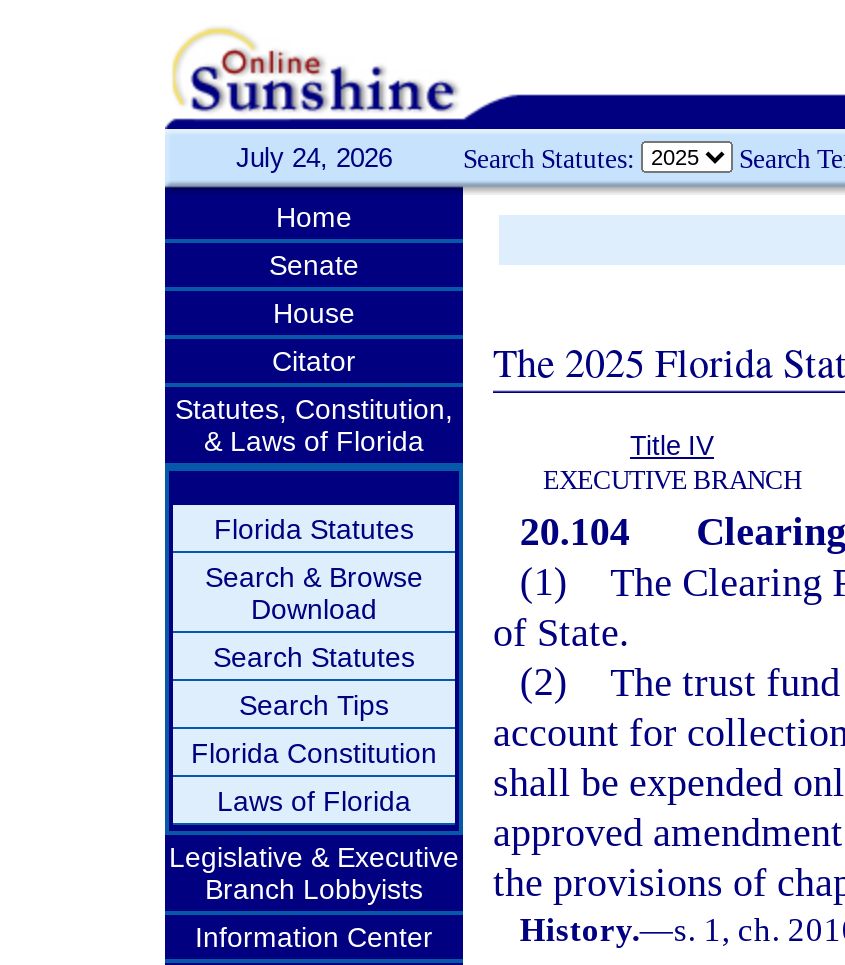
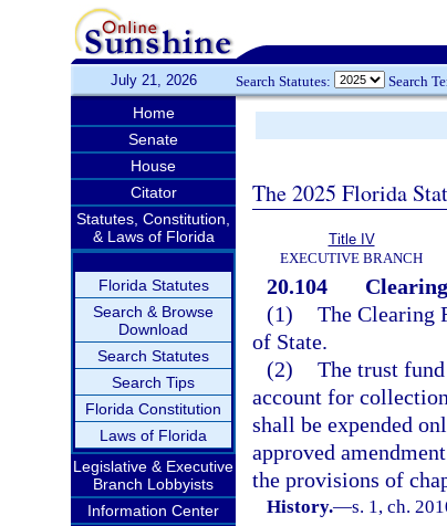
- July 24, 2026
+ July 21, 2026
